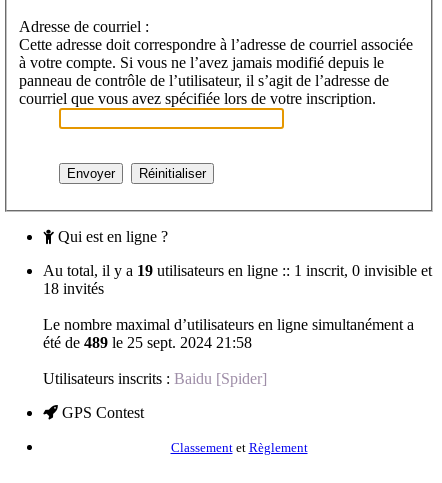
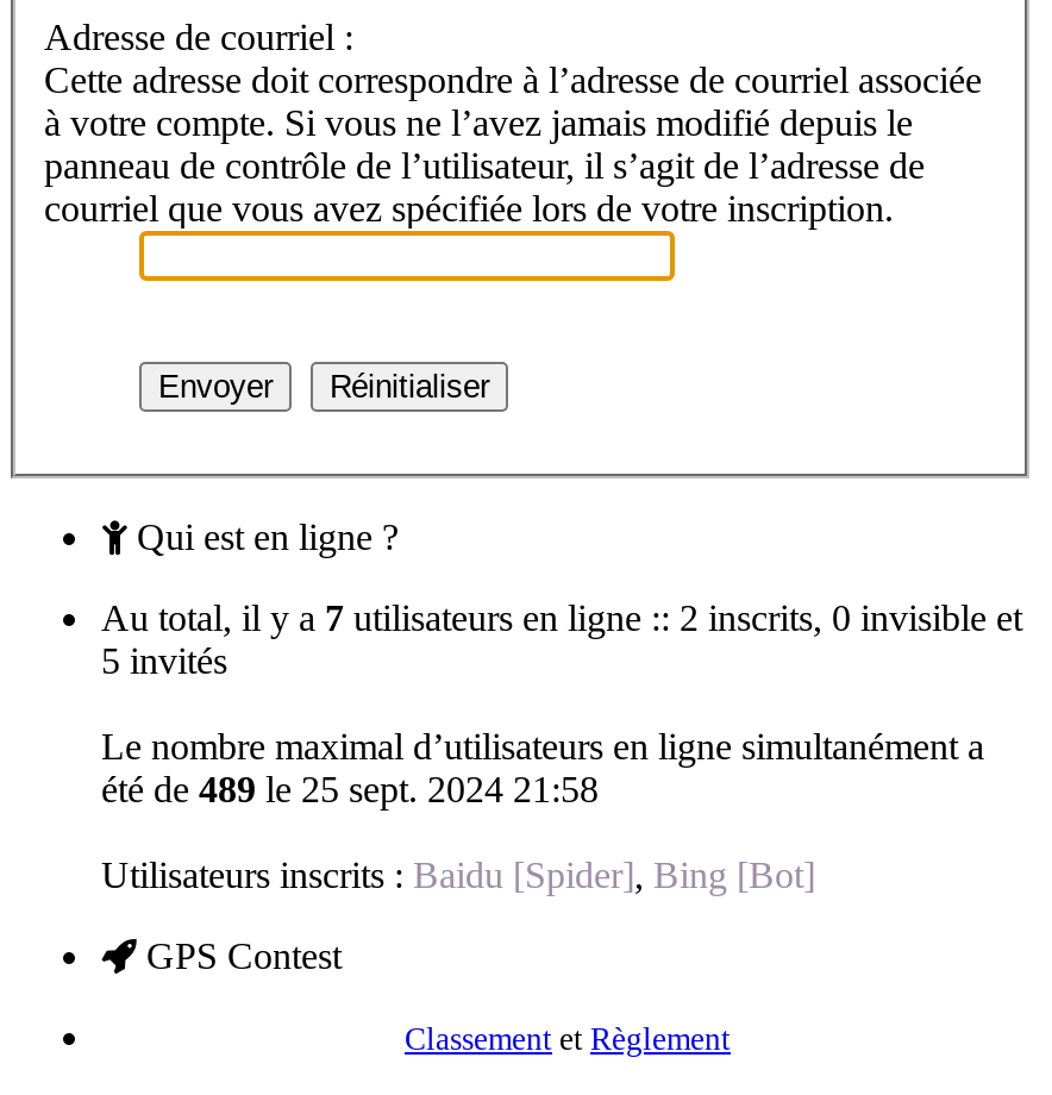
- Au total, il y a 19 utilisateurs en ligne :: 1 inscrit, 0 invisible et
+ Au total, il y a 7 utilisateurs en ligne :: 2 inscrits, 0 invisible et

- 18 invités
+ 5 invités

- Utilisateurs inscrits : Baidu [Spider]
+ Utilisateurs inscrits : Baidu [Spider], Bing [Bot]
